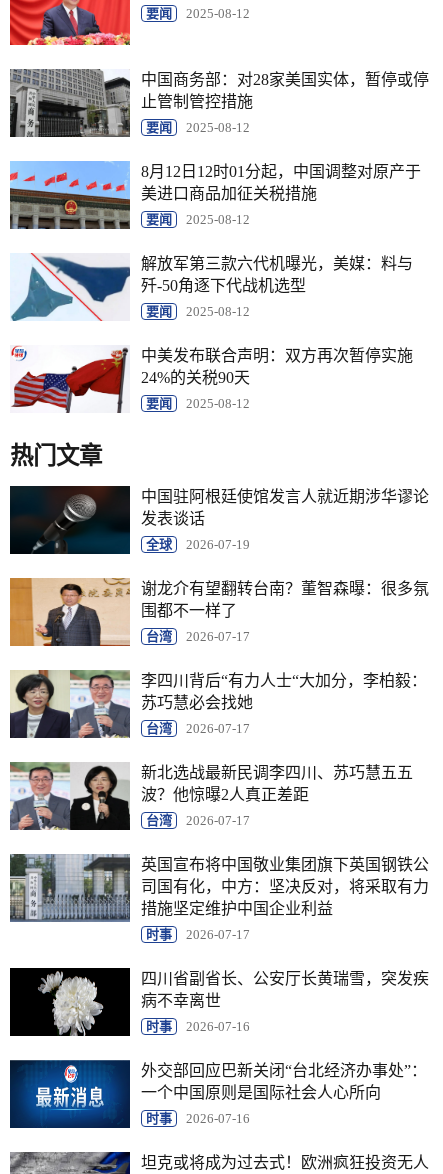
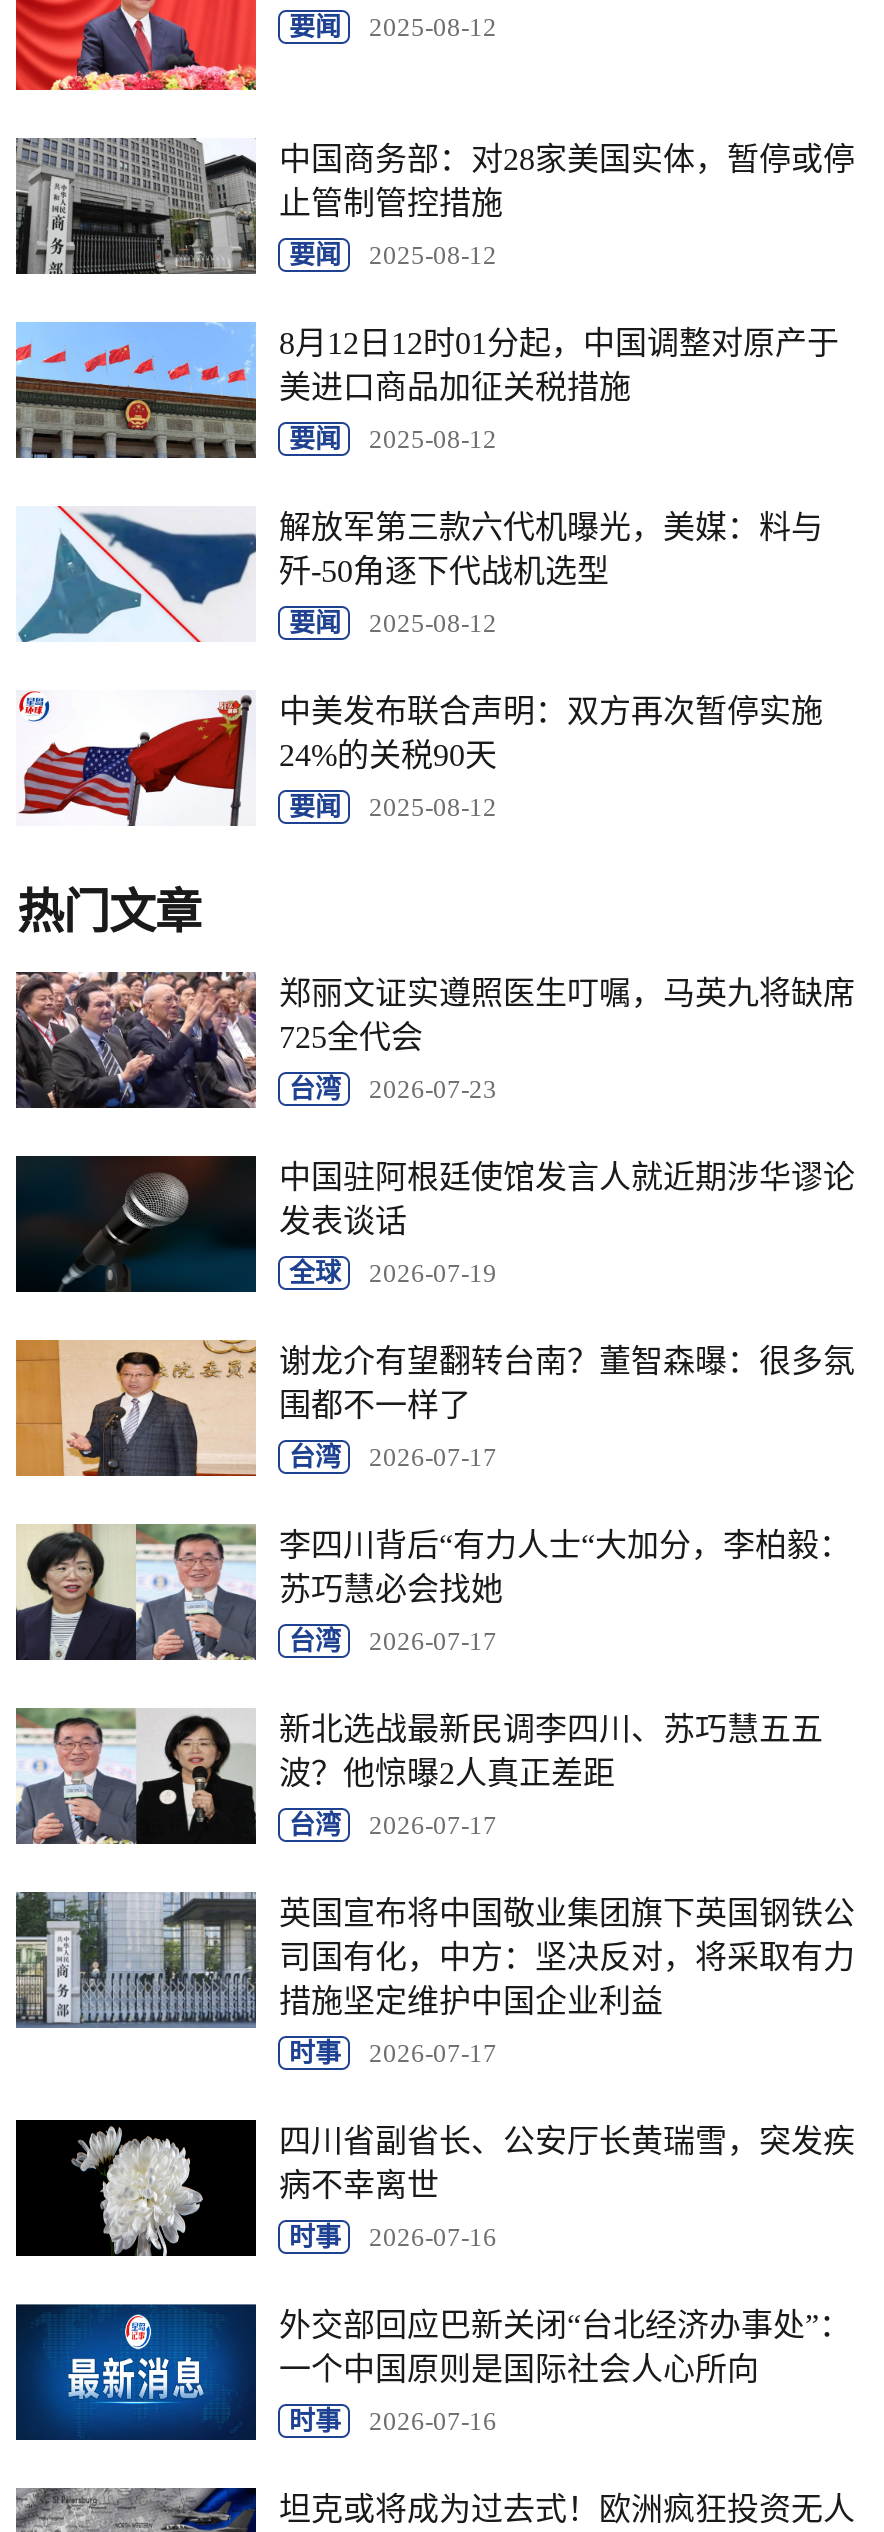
+ [image]
+ 郑丽文证实遵照医生叮嘱，马英九将缺席
+ 725全代会
+ 台湾
+ 2026-07-23
